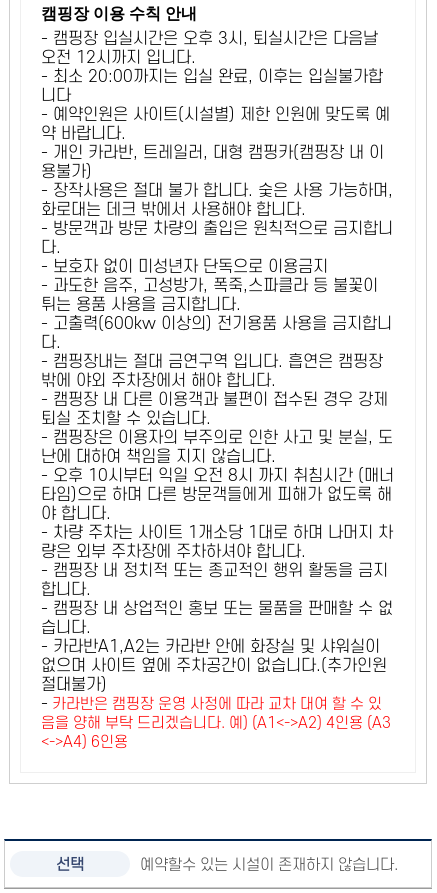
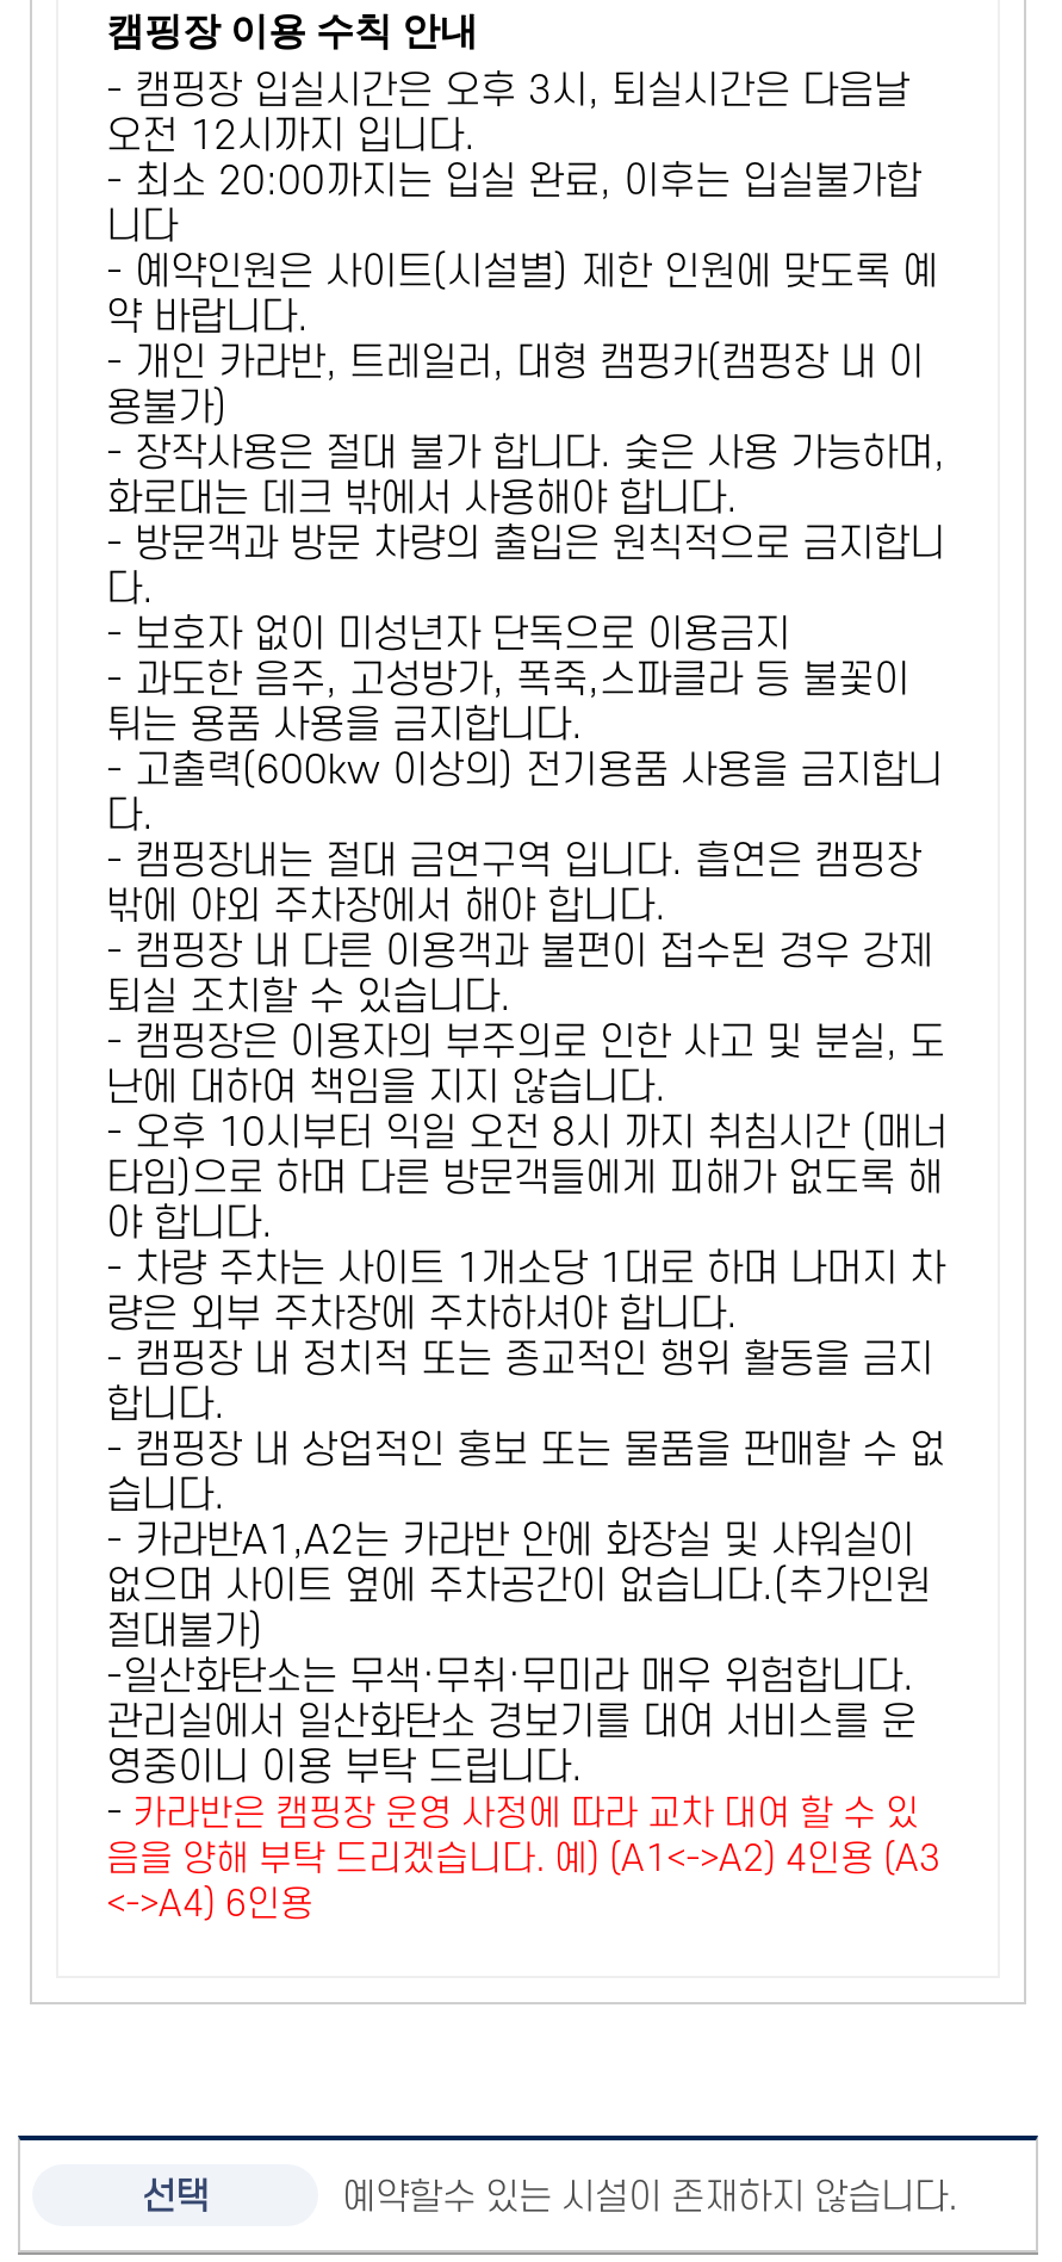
+ -일산화탄소는 무색·무취·무미라 매우 위험합니다.
+ 관리실에서 일산화탄소 경보기를 대여 서비스를 운
+ 영중이니 이용 부탁 드립니다.
